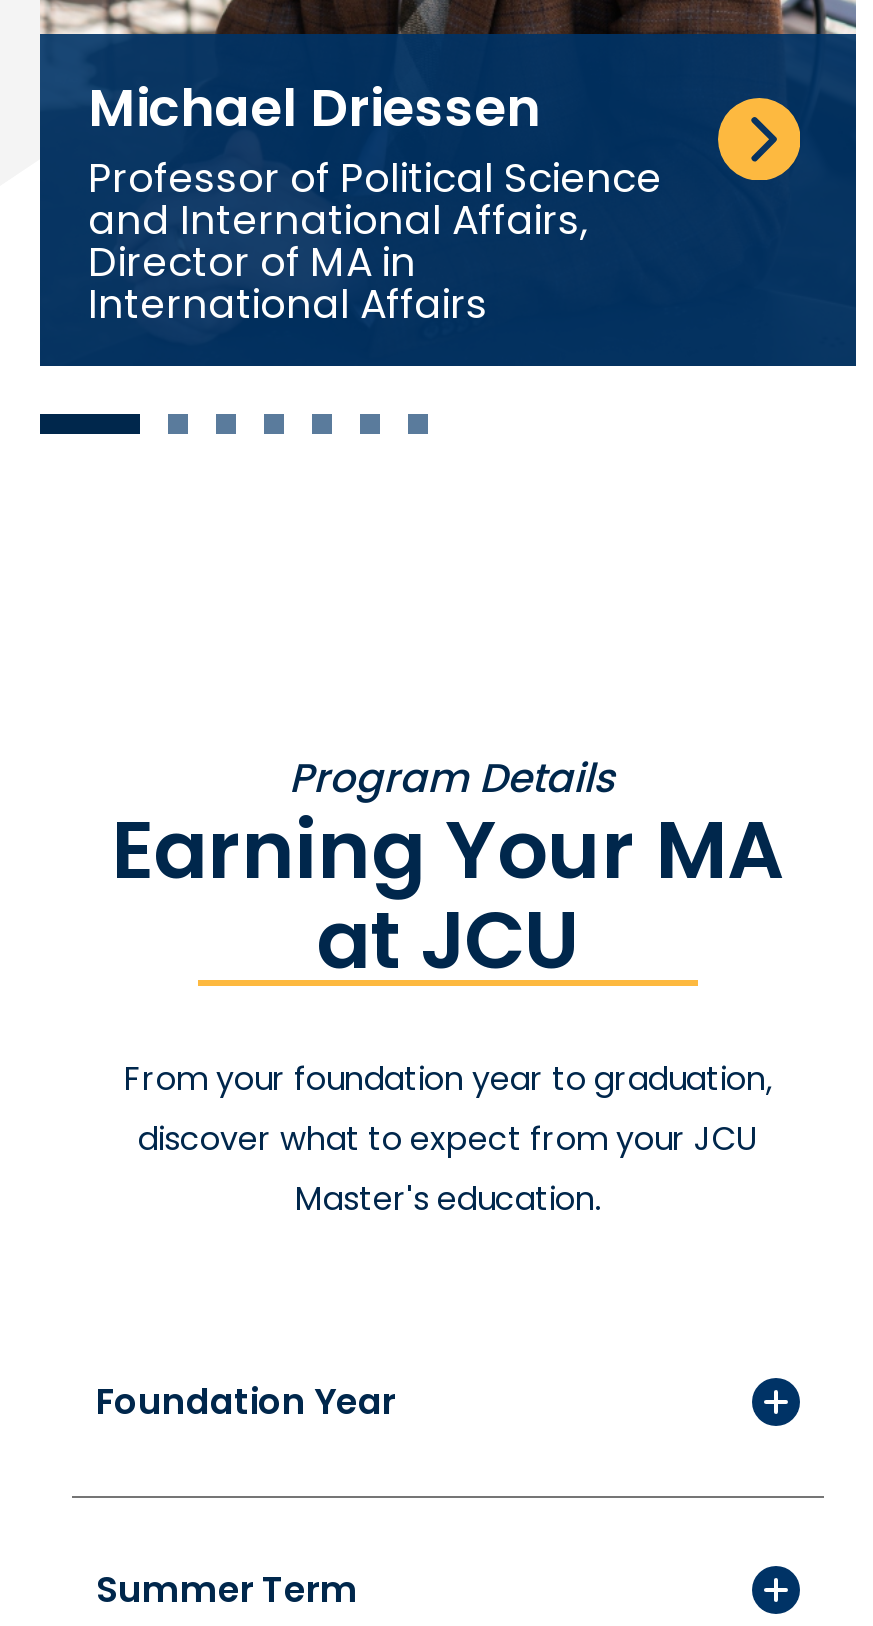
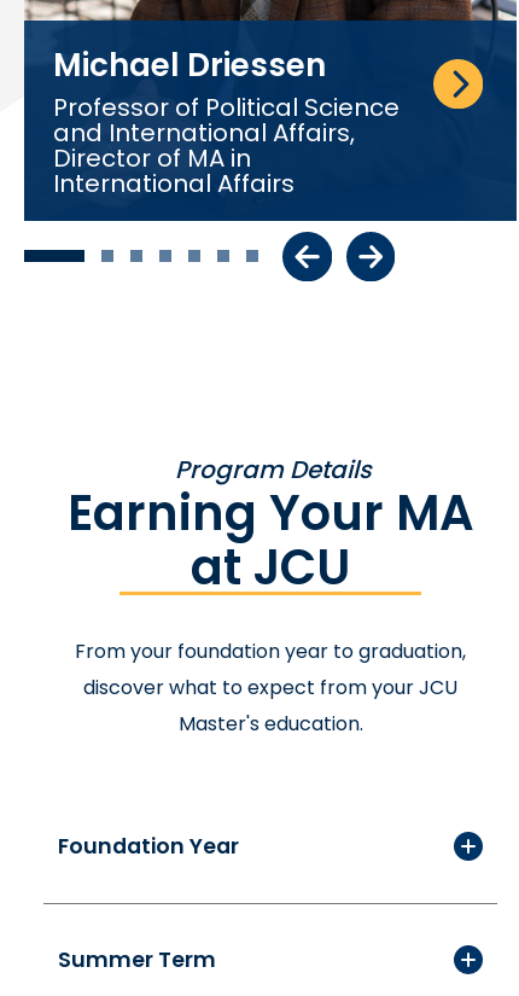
+ [image]

+ [image]
